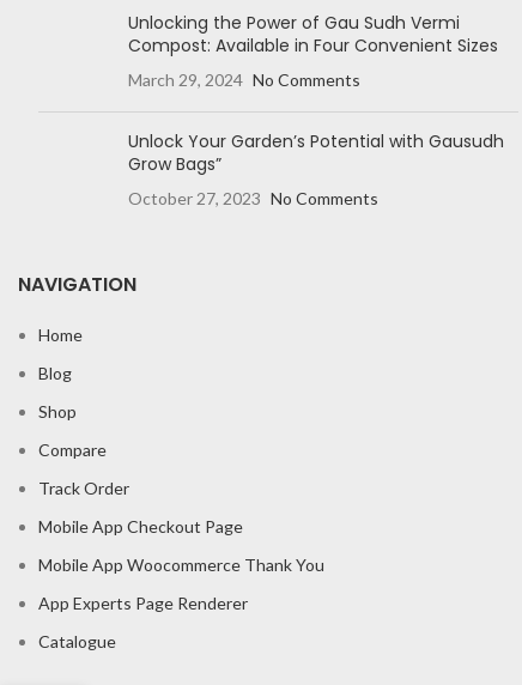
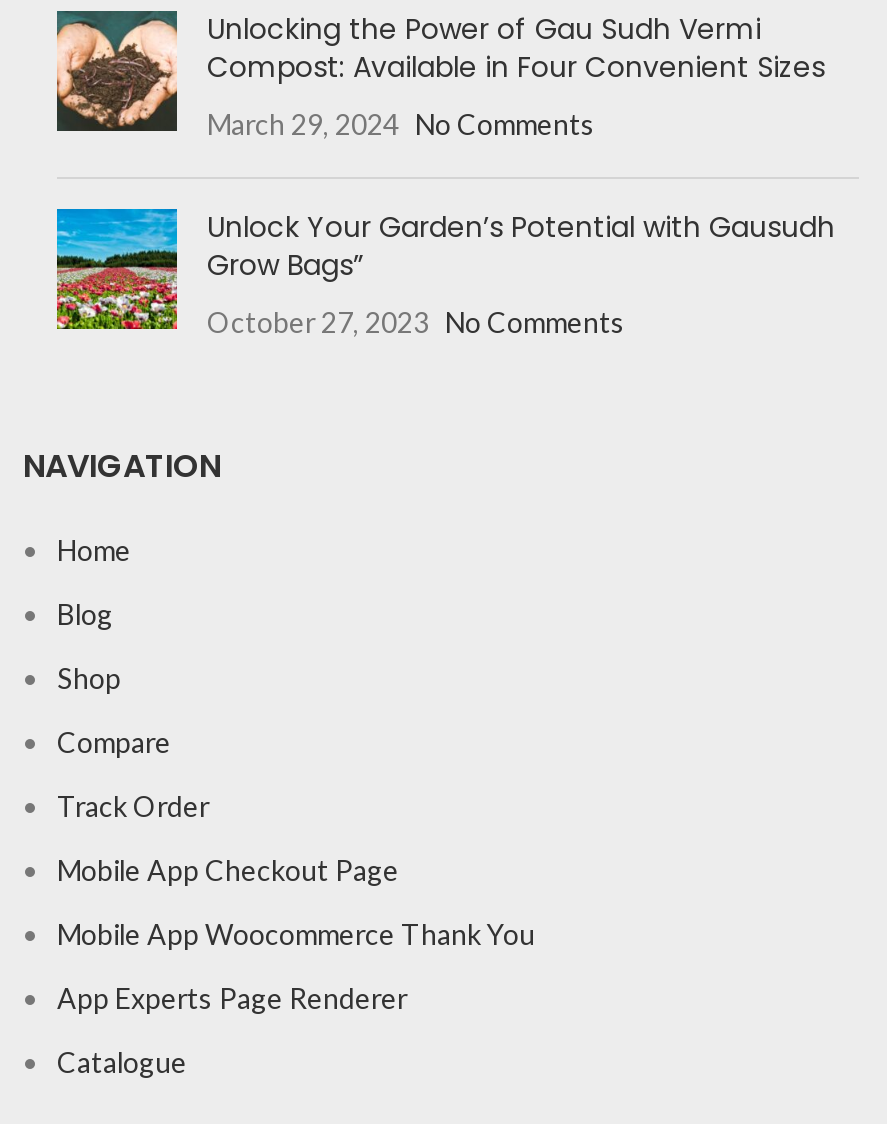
+ [image]

+ [image]
